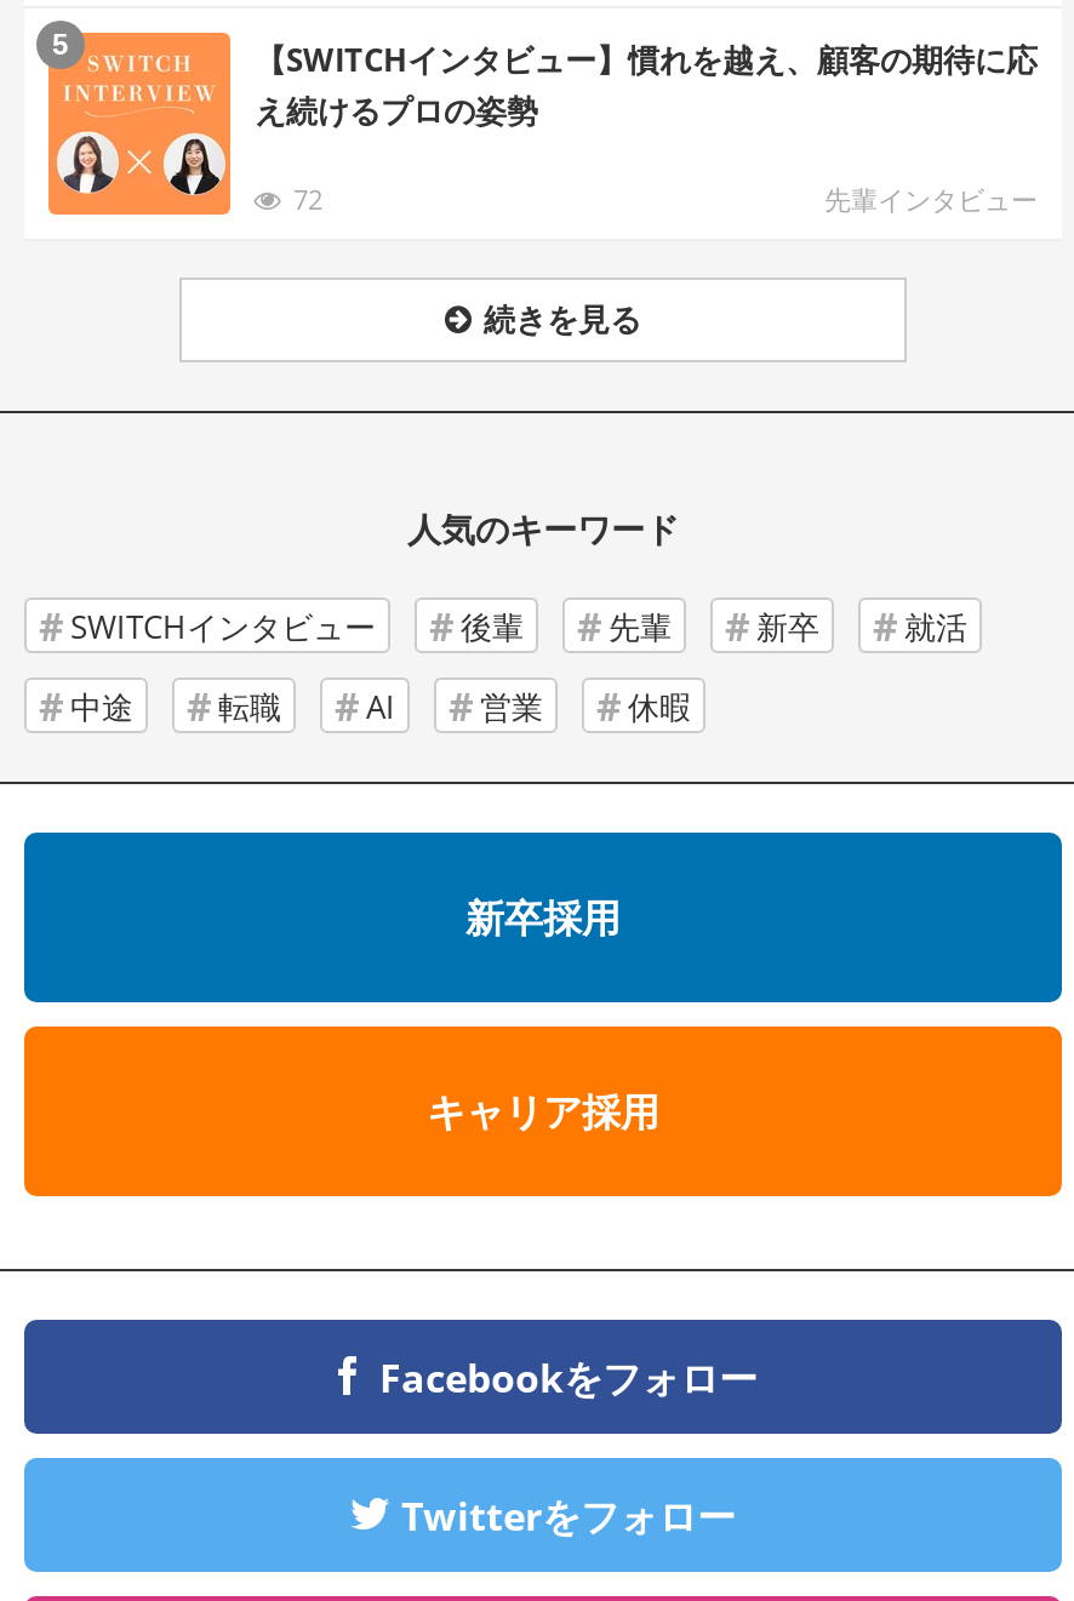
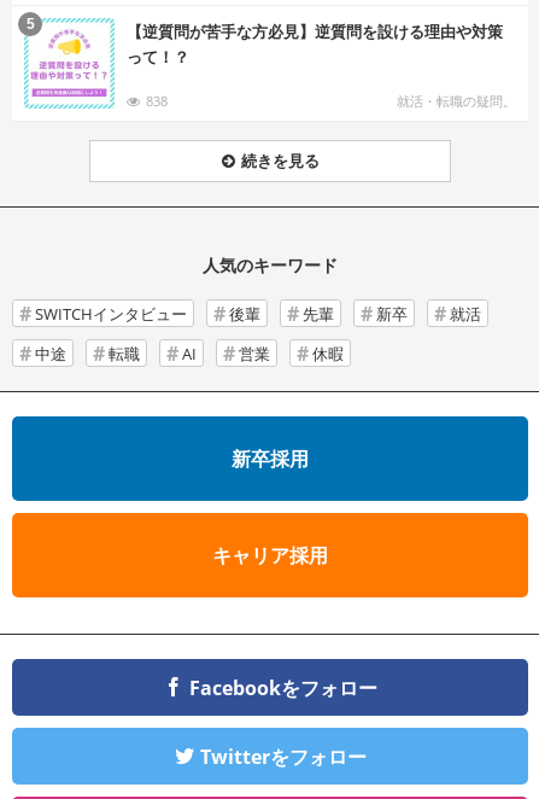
- [image]
- 【SWITCHインタビュー】慣れを越え、顧客の期待に応
- え続けるプロの姿勢
+ [image]
+ 【逆質問が苦手な方必見】逆質問を設ける理由や対策
+ って！？

- 72
- 先輩インタビュー
+ 838
+ 就活・転職の疑問。
